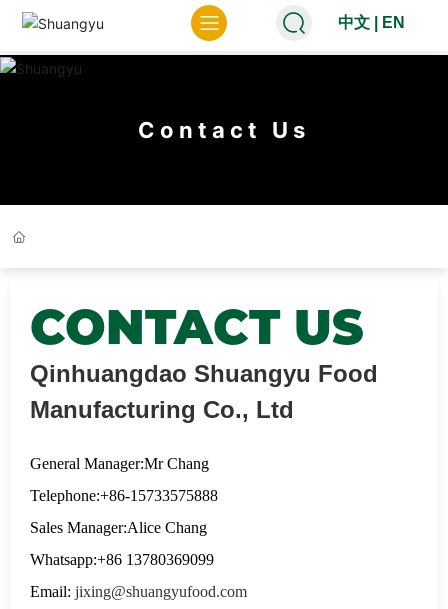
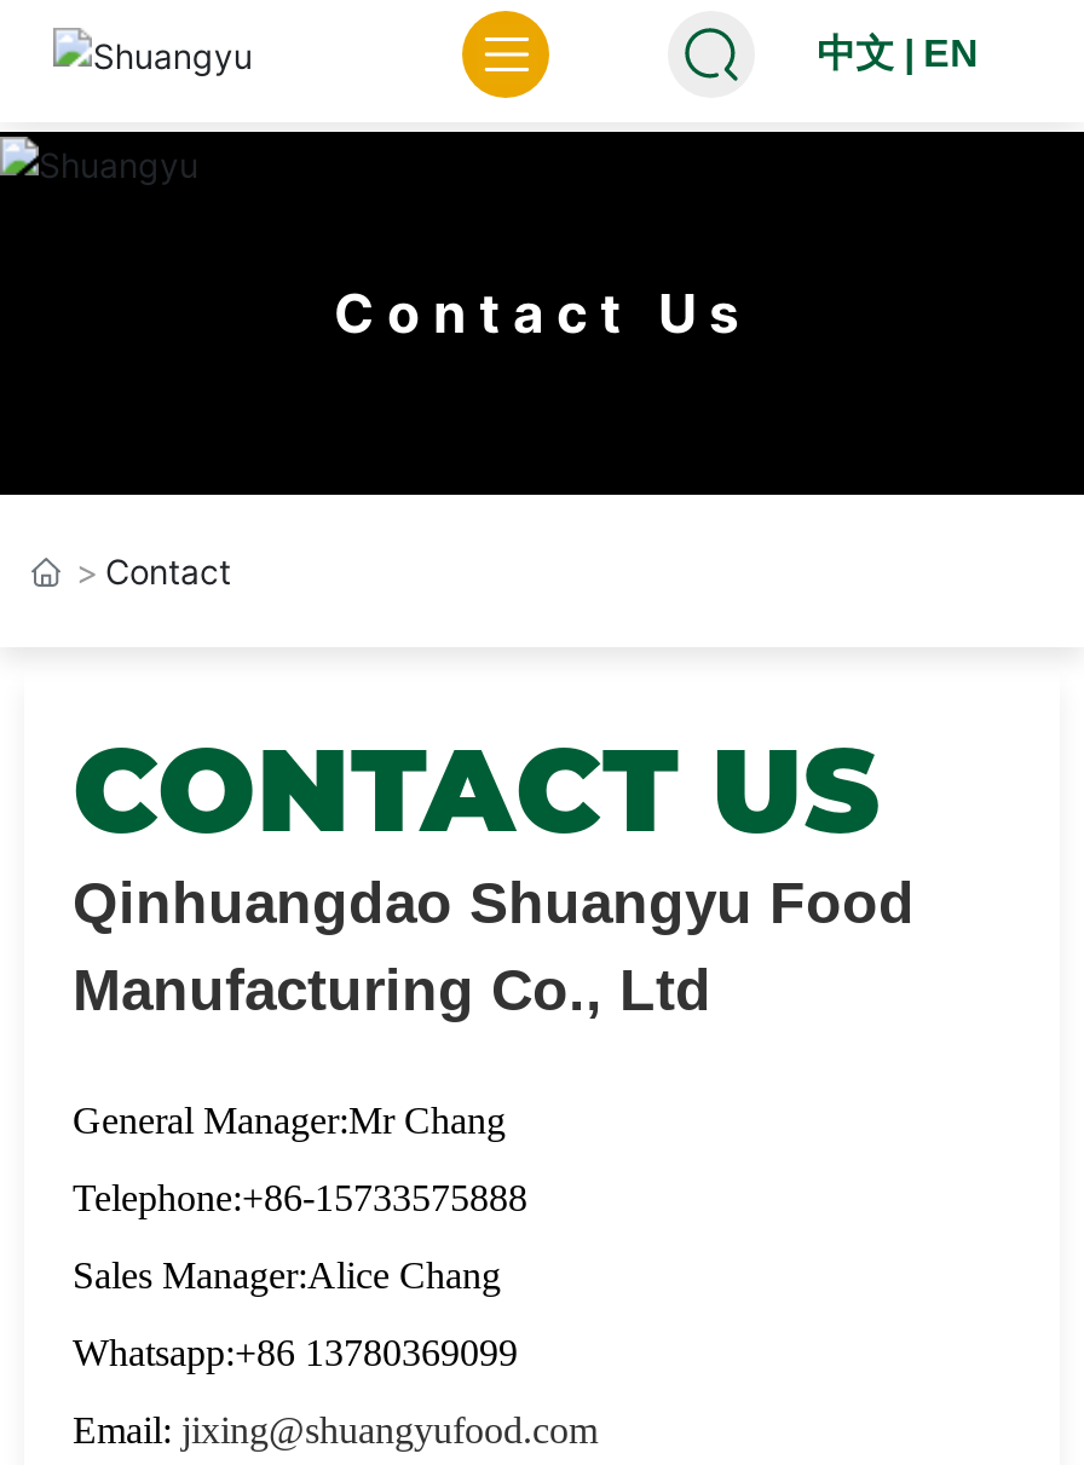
+ Contact
